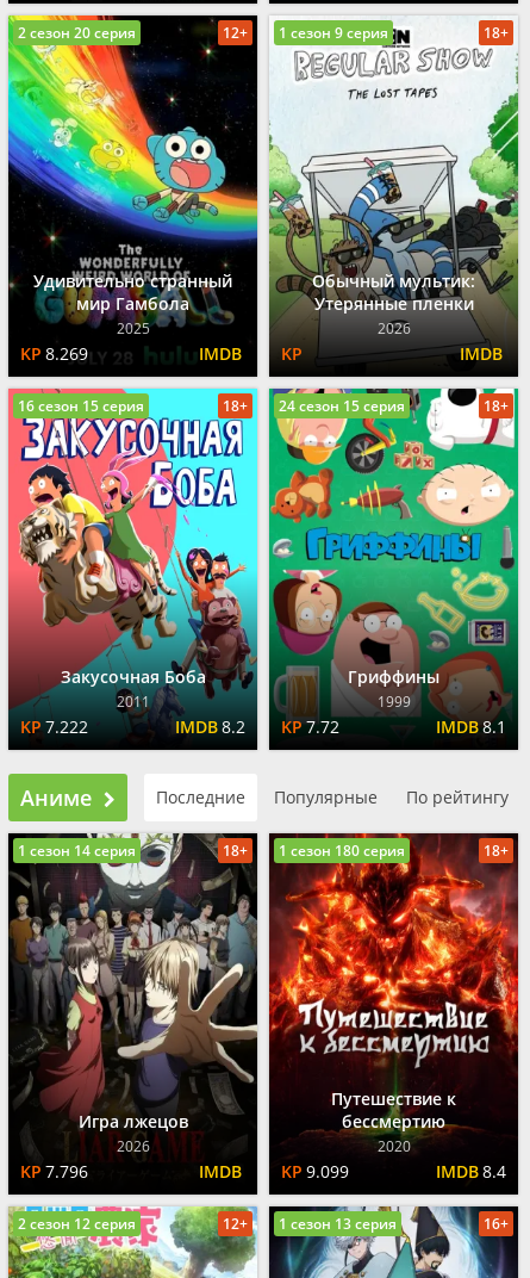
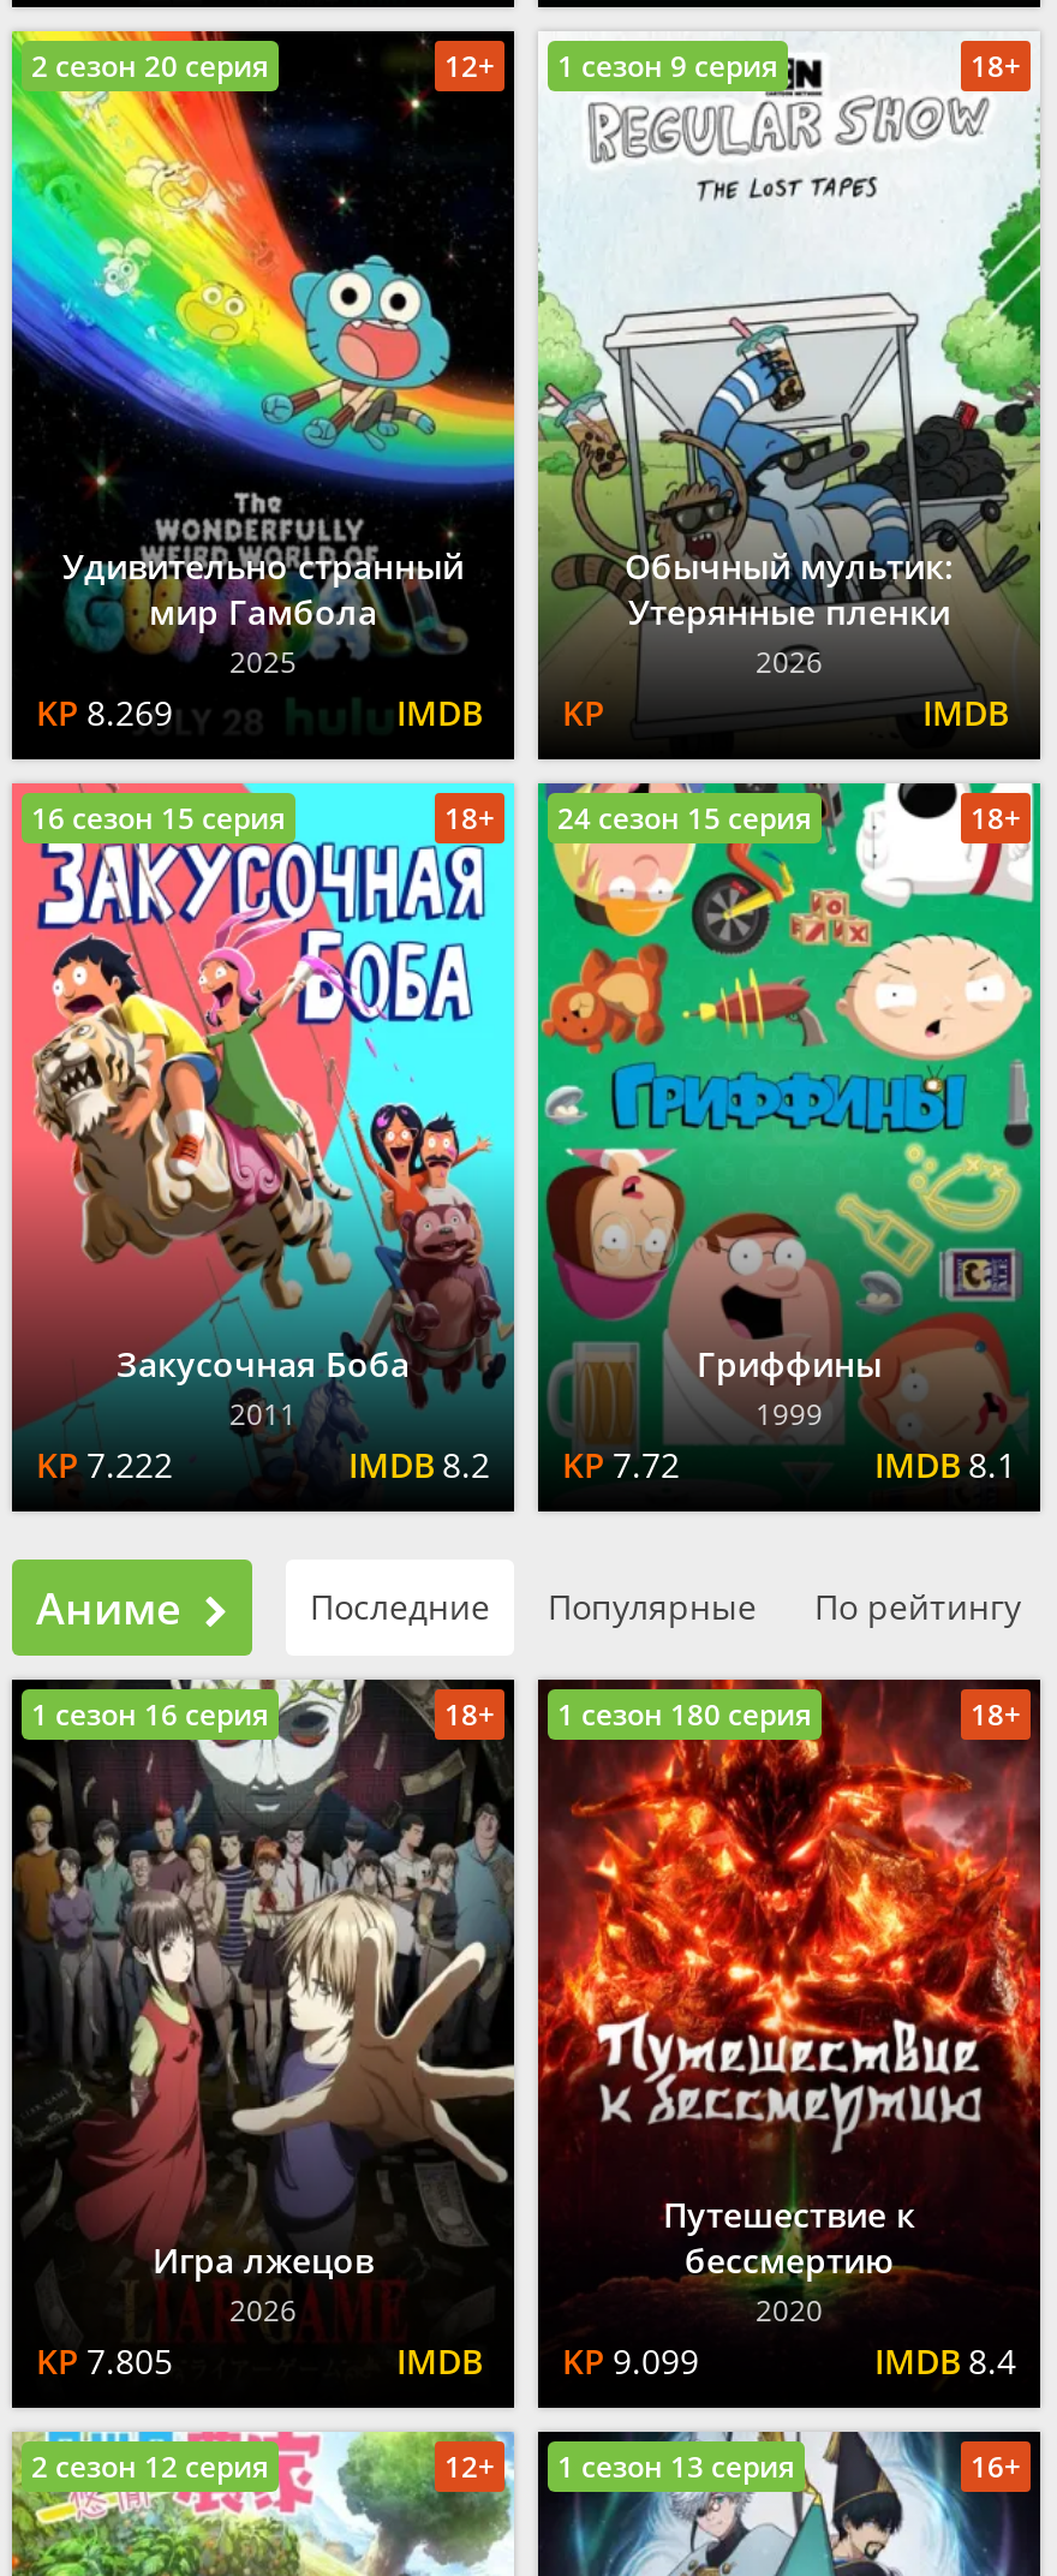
- 1 сезон 14 серия
+ 1 сезон 16 серия

- 7.796
+ 7.805
